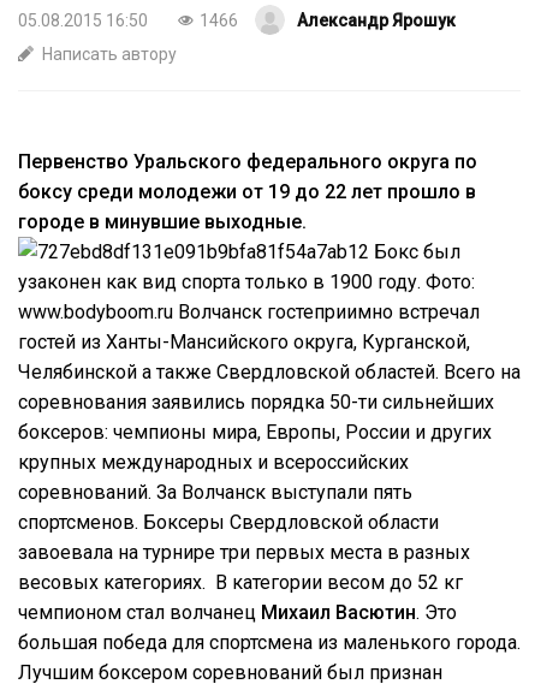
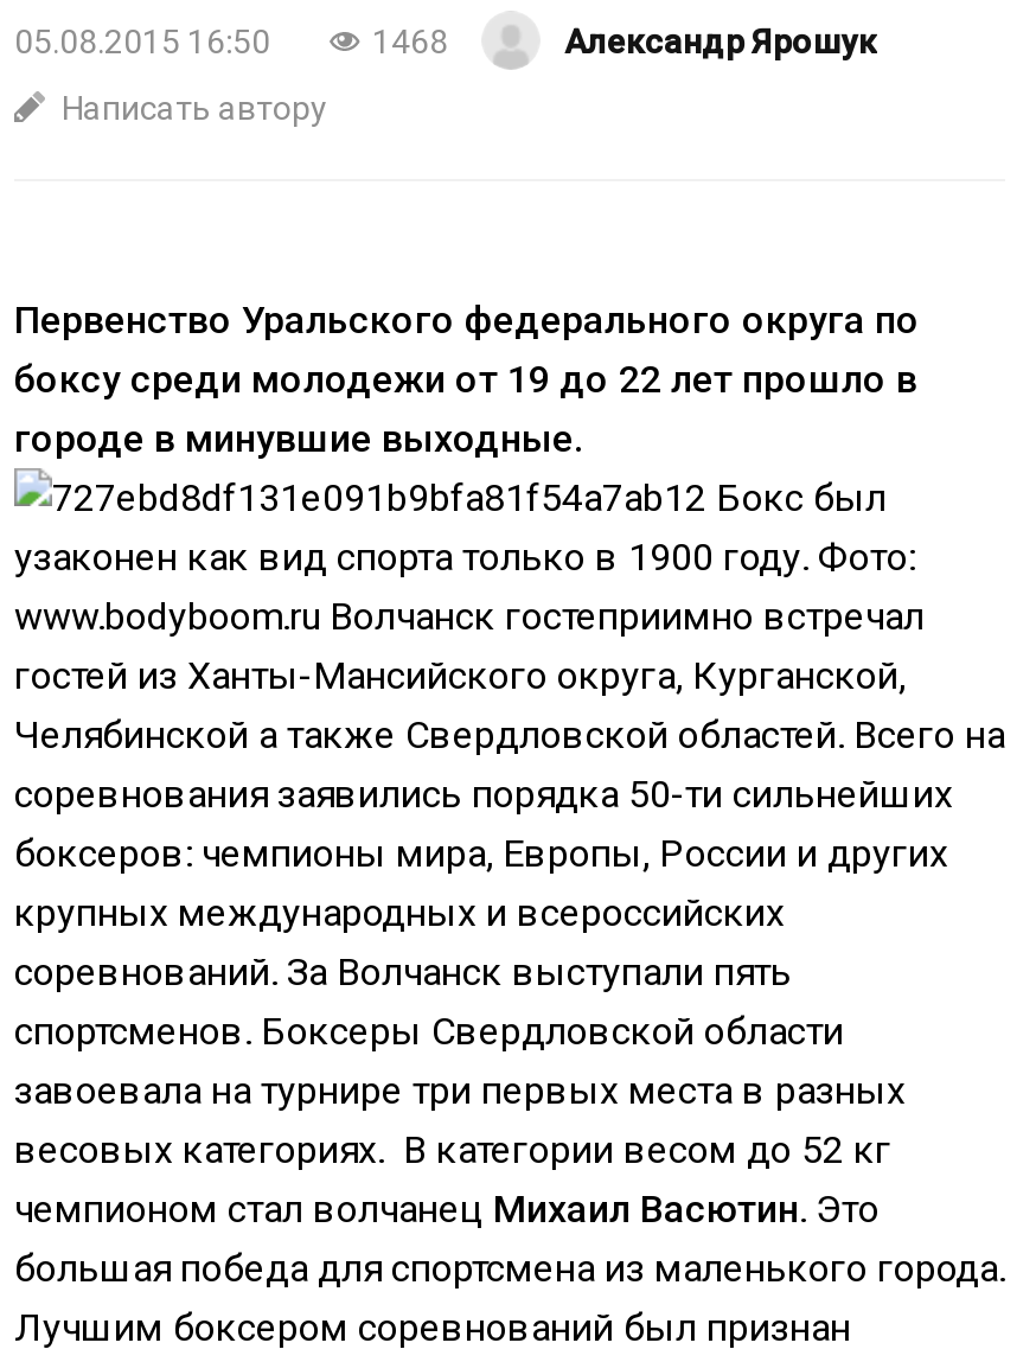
- 1466
+ 1468
